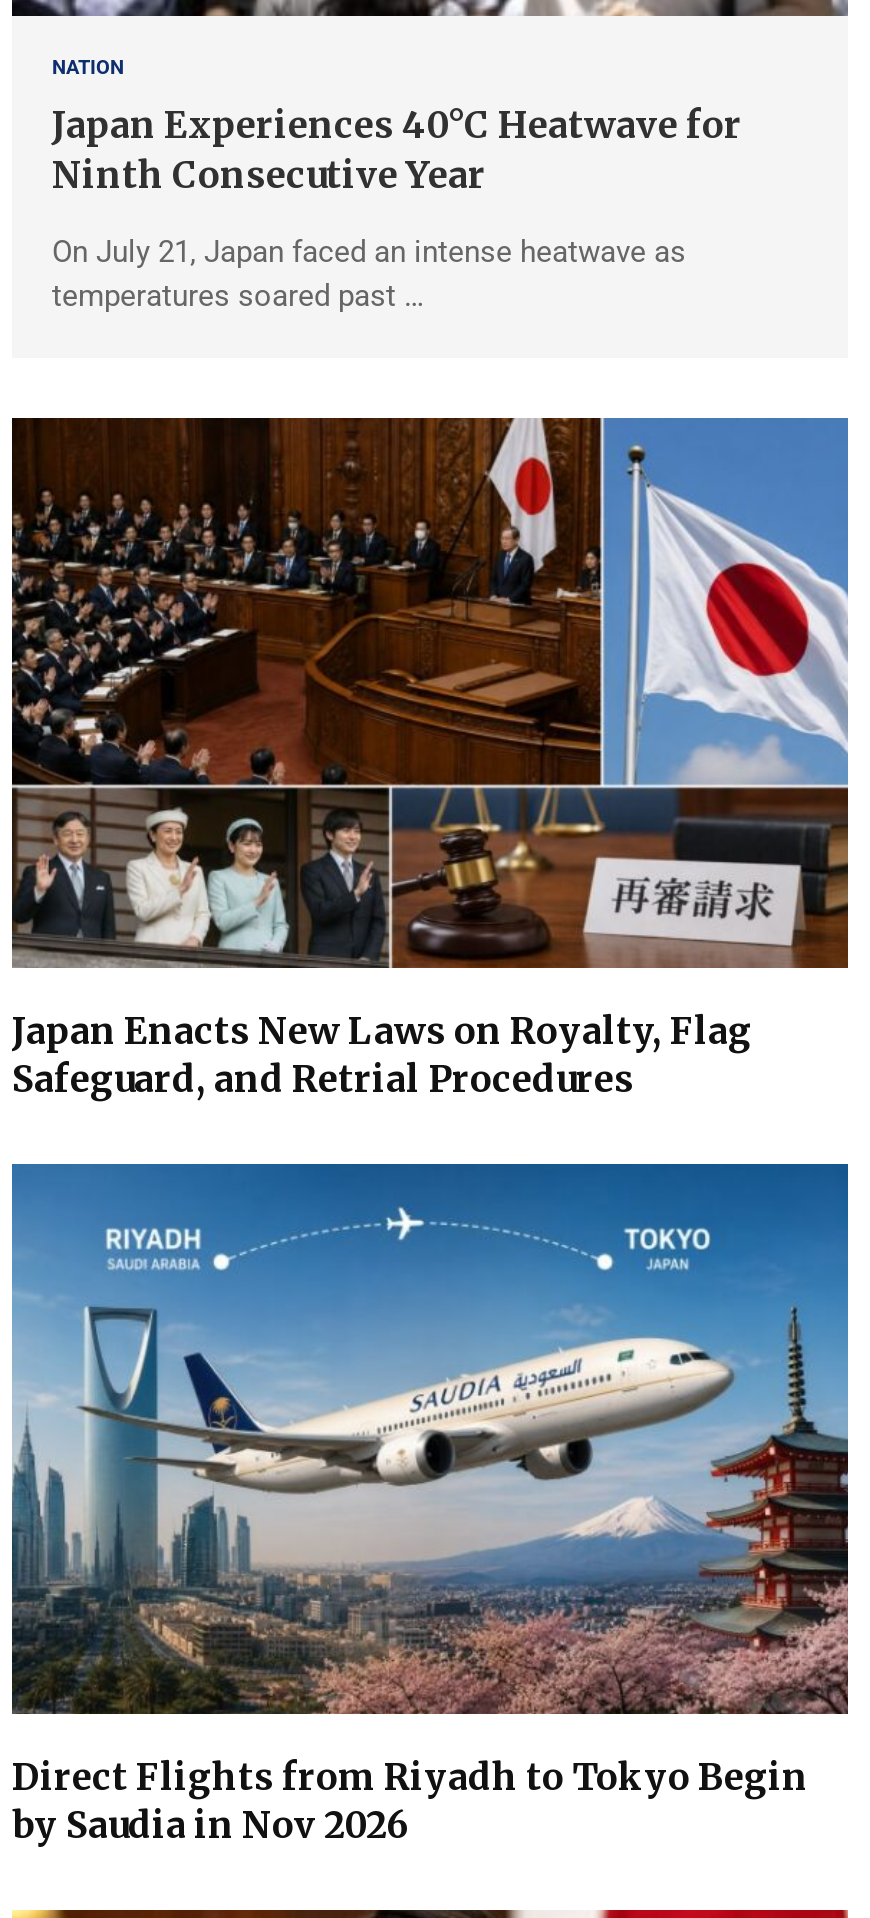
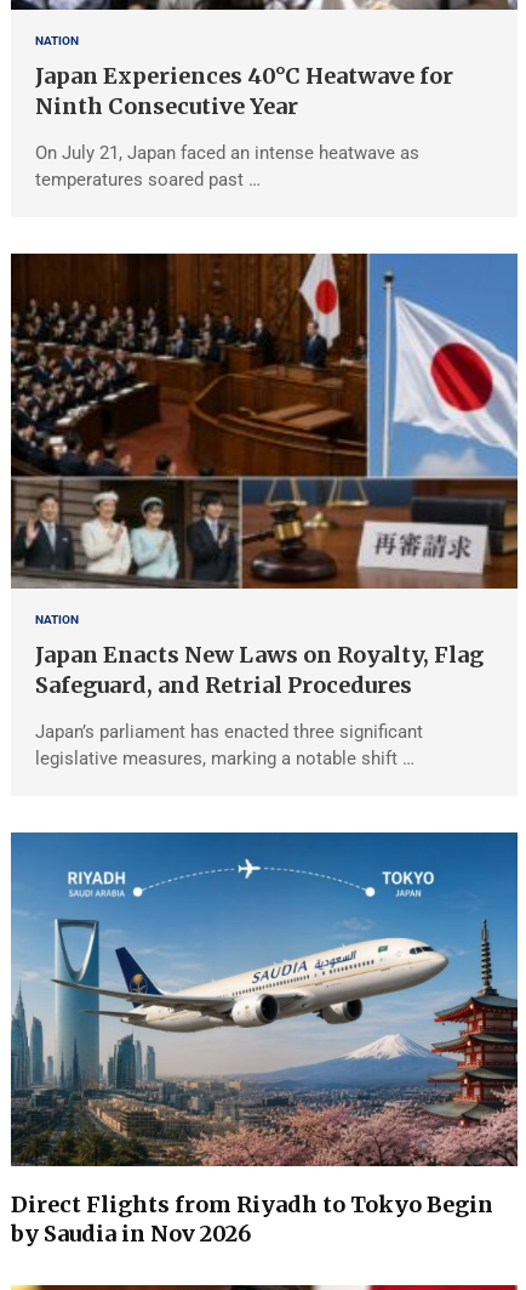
+ NATION

+ Japan’s parliament has enacted three significant
+ legislative measures, marking a notable shift …
